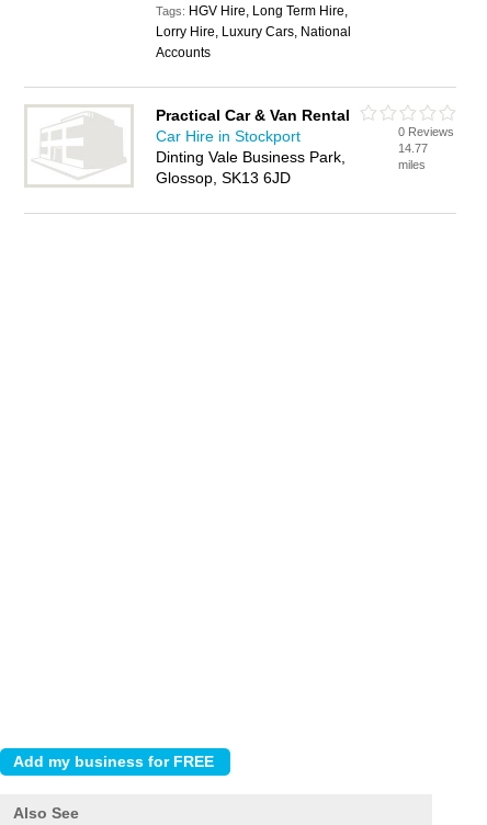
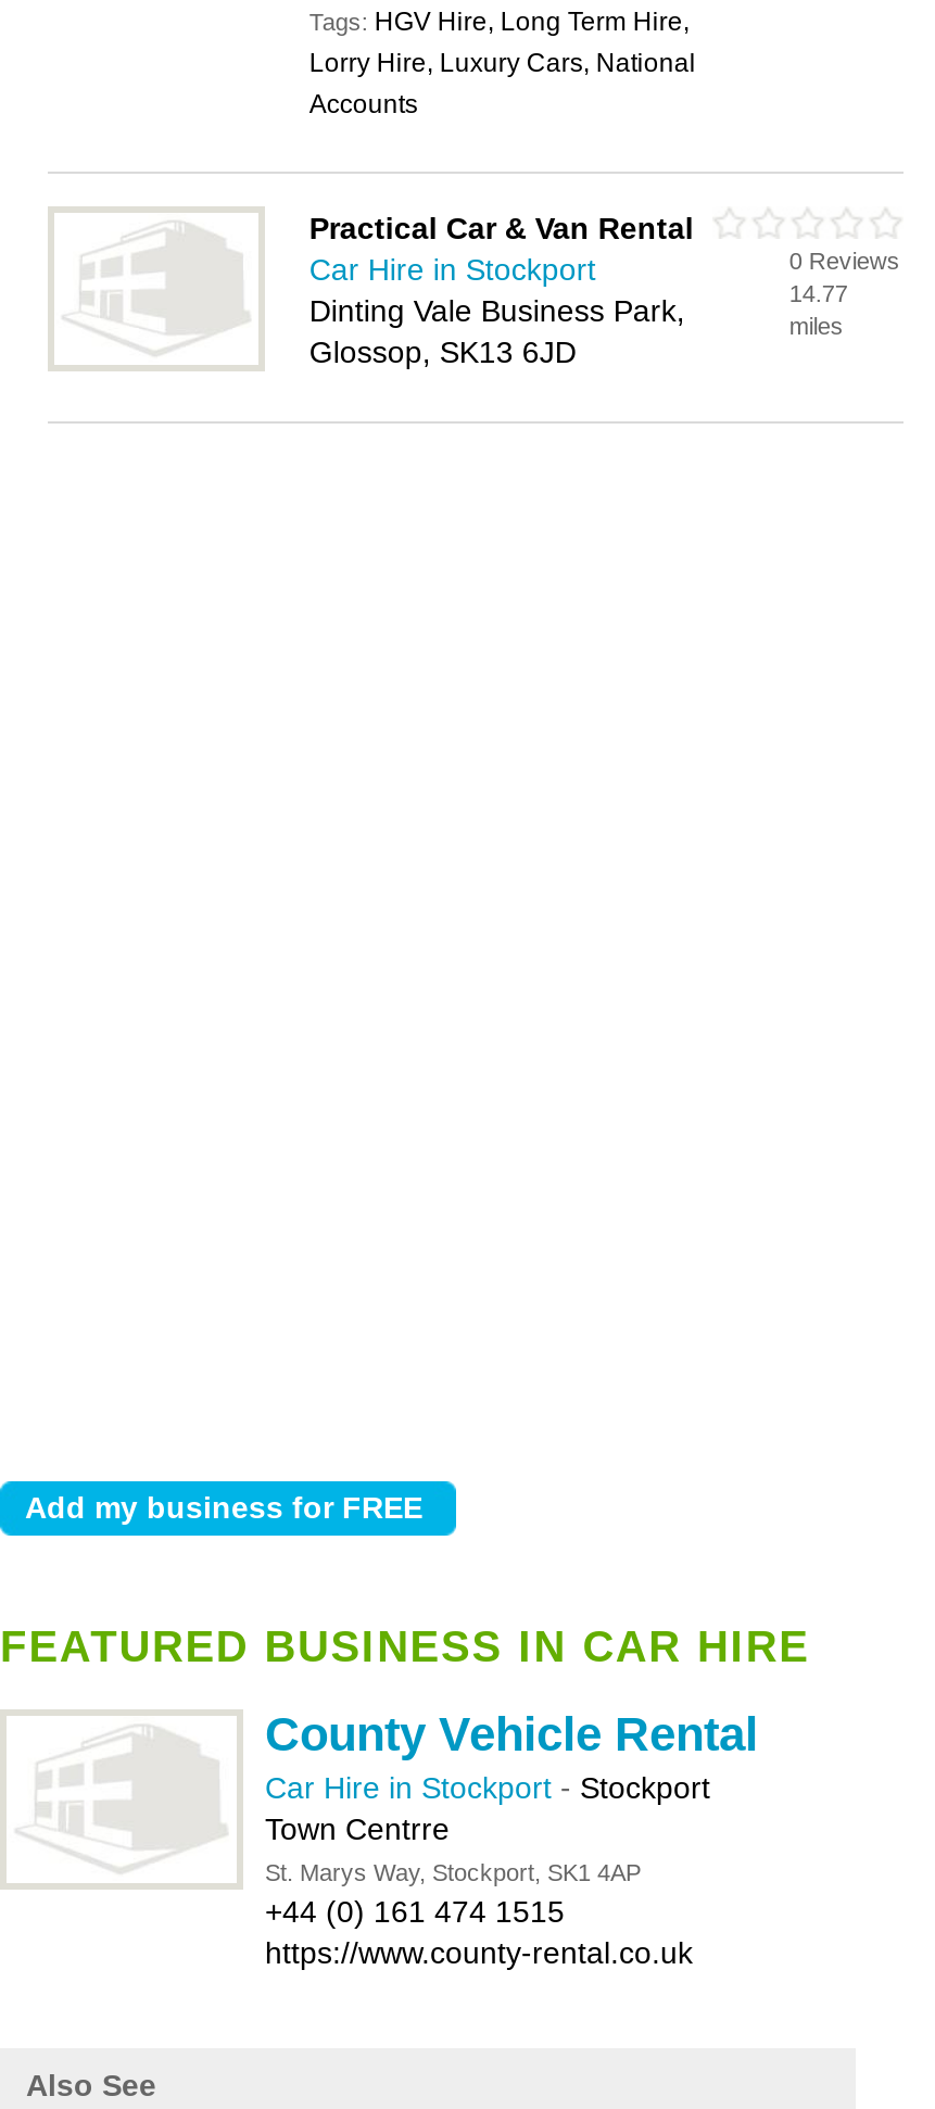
+ FEATURED BUSINESS IN CAR HIRE
+ County Vehicle Rental
+ Car Hire in Stockport - Stockport
+ Town Centrre
+ St. Marys Way, Stockport, SK1 4AP
+ +44 (0) 161 474 1515
+ https://www.county-rental.co.uk
